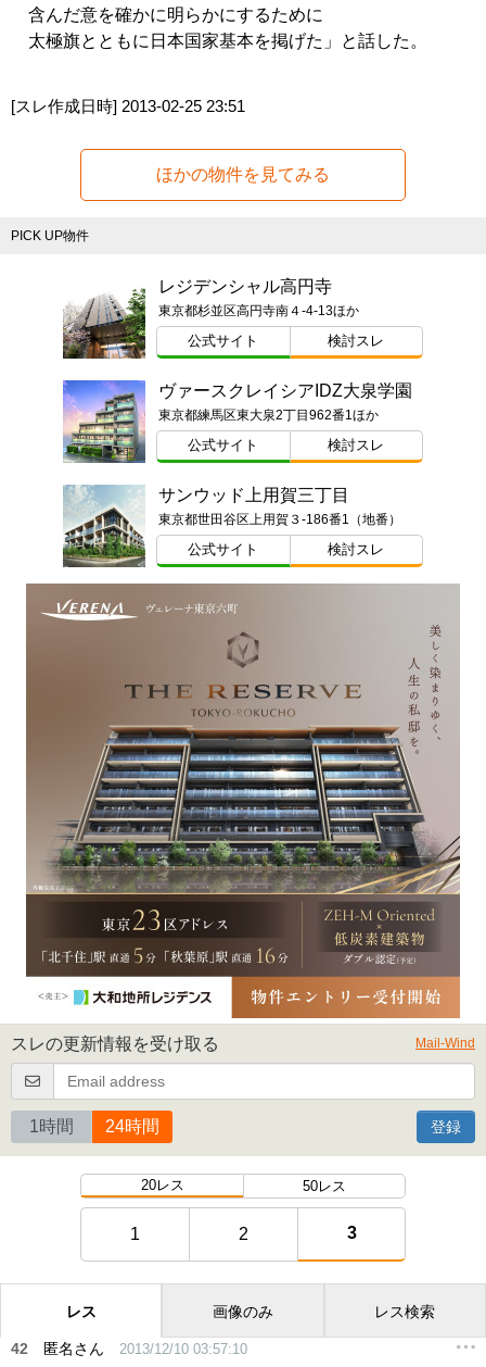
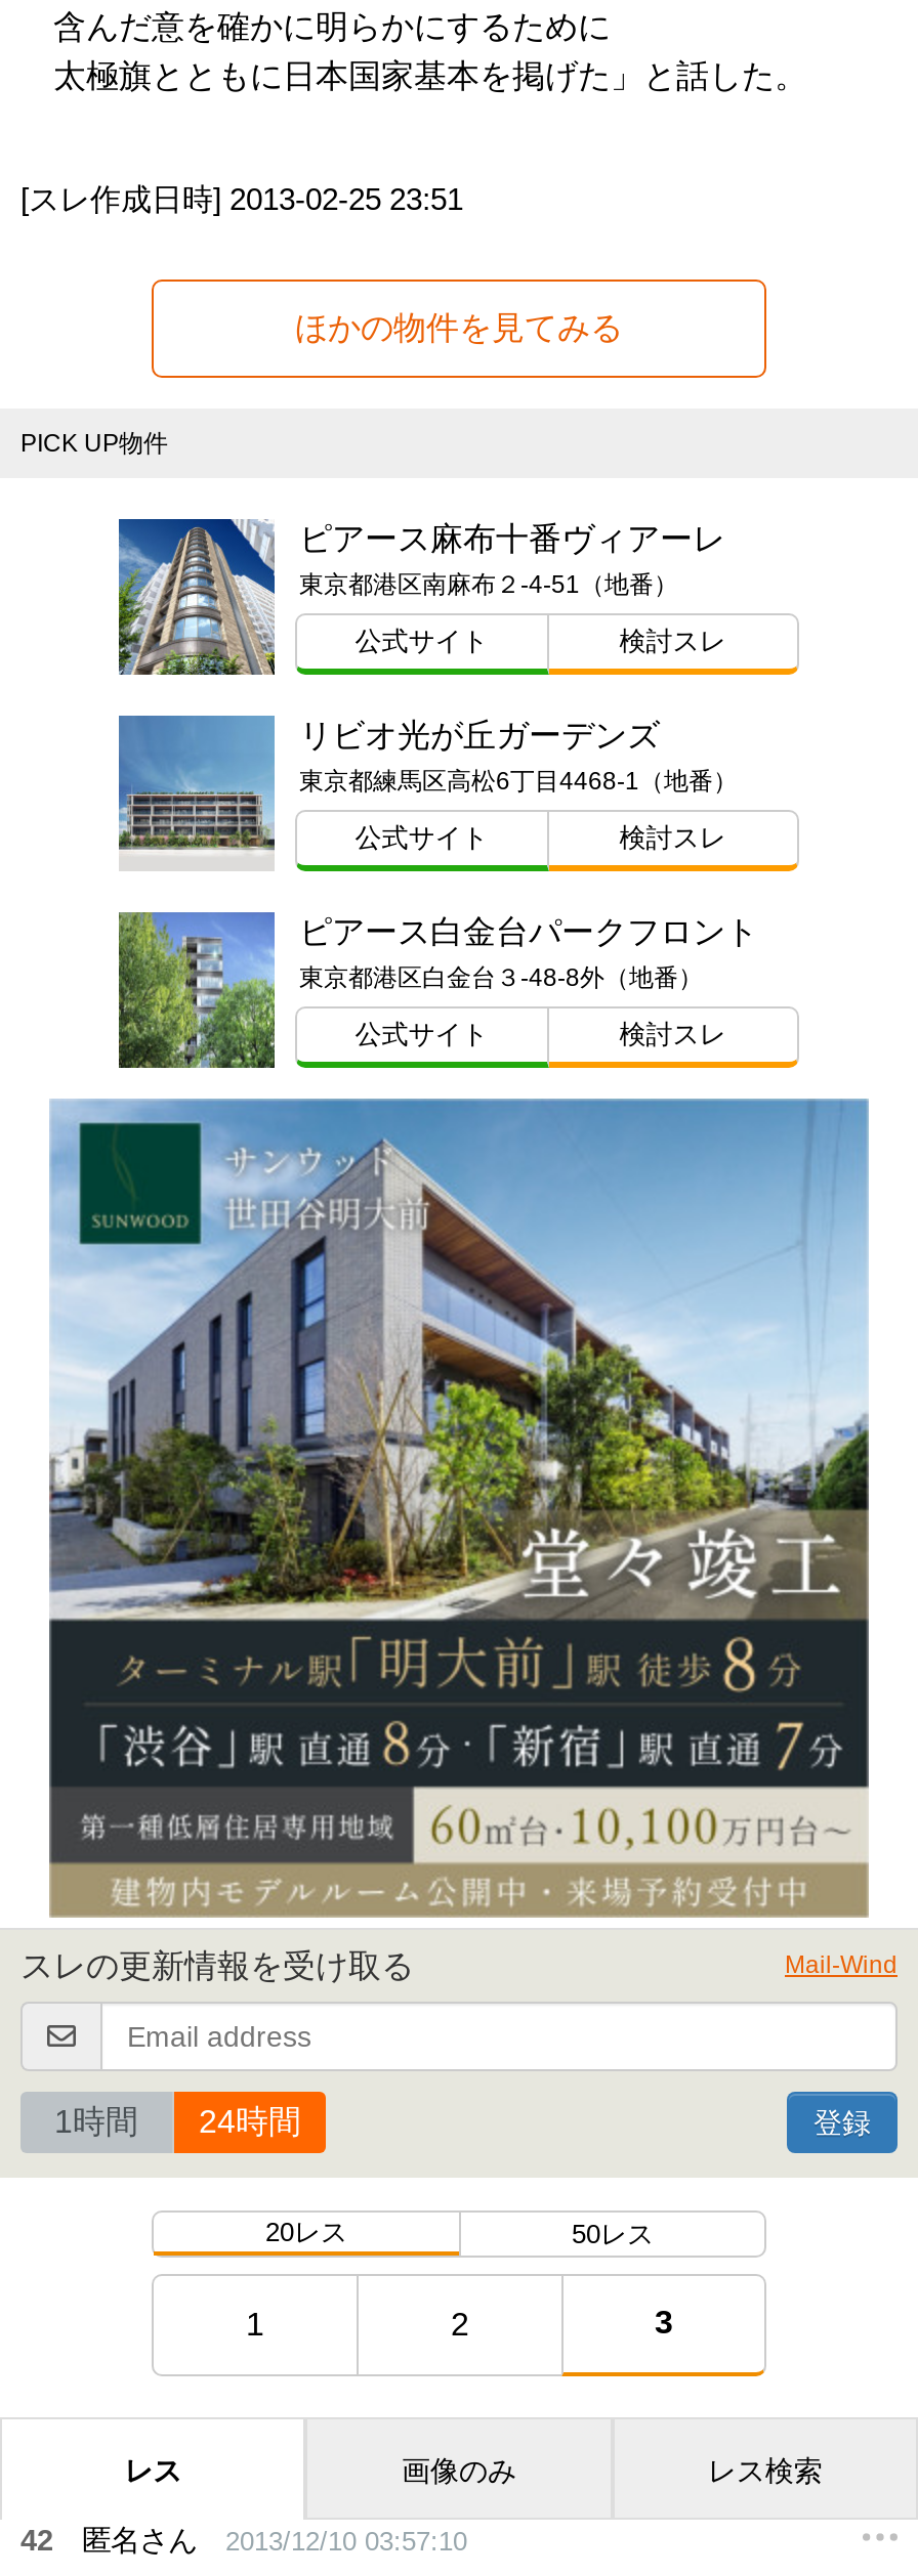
- [image]
- レジデンシャル高円寺
- 東京都杉並区高円寺南４-4-13ほか
+ [image]
+ ピアース麻布十番ヴィアーレ
+ 東京都港区南麻布２-4-51（地番）

- [image]
- ヴァースクレイシアIDZ大泉学園
- 東京都練馬区東大泉2丁目962番1ほか
+ [image]
+ リビオ光が丘ガーデンズ
+ 東京都練馬区高松6丁目4468-1（地番）

- [image]
- サンウッド上用賀三丁目
- 東京都世田谷区上用賀３-186番1（地番）
+ [image]
+ ピアース白金台パークフロント
+ 東京都港区白金台３-48-8外（地番）

- [image]
+ [image]
